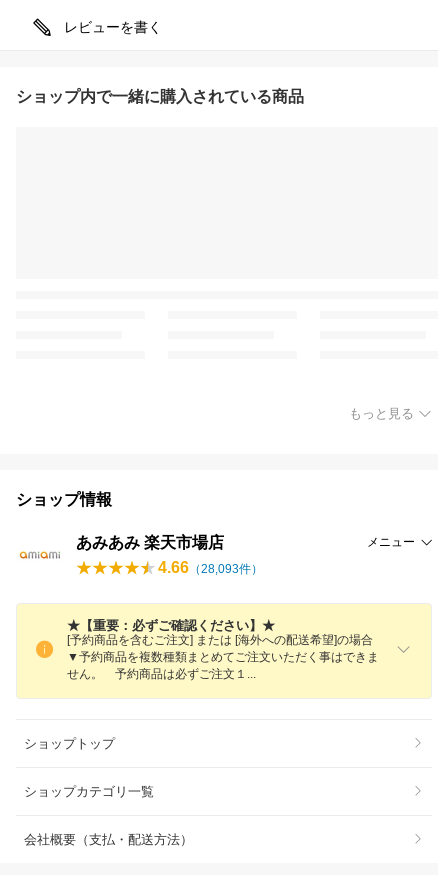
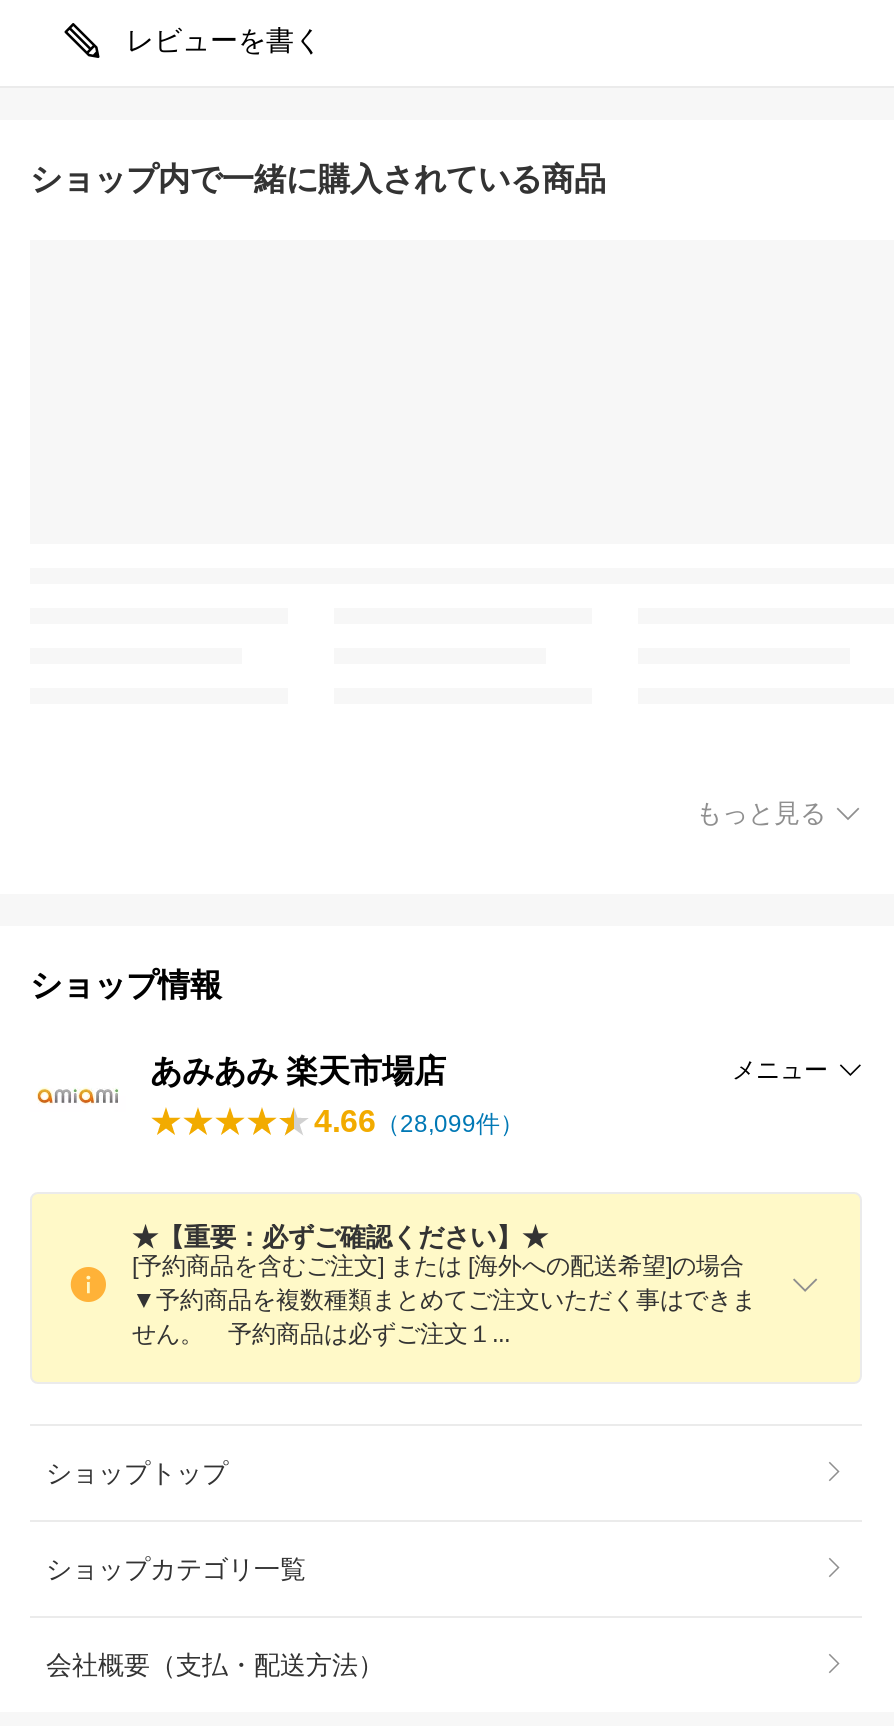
- 4.66（28,093件）
+ 4.66（28,099件）
